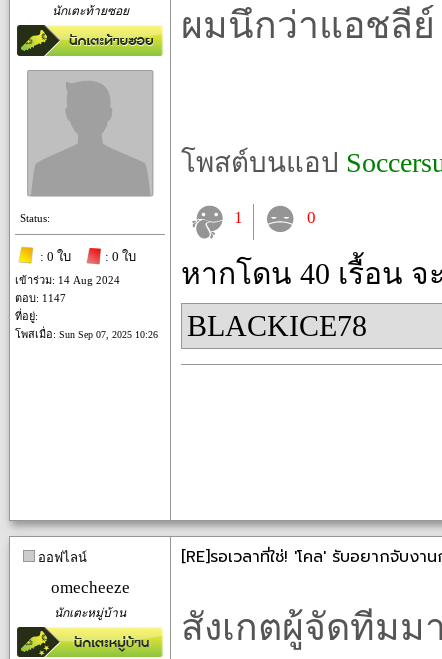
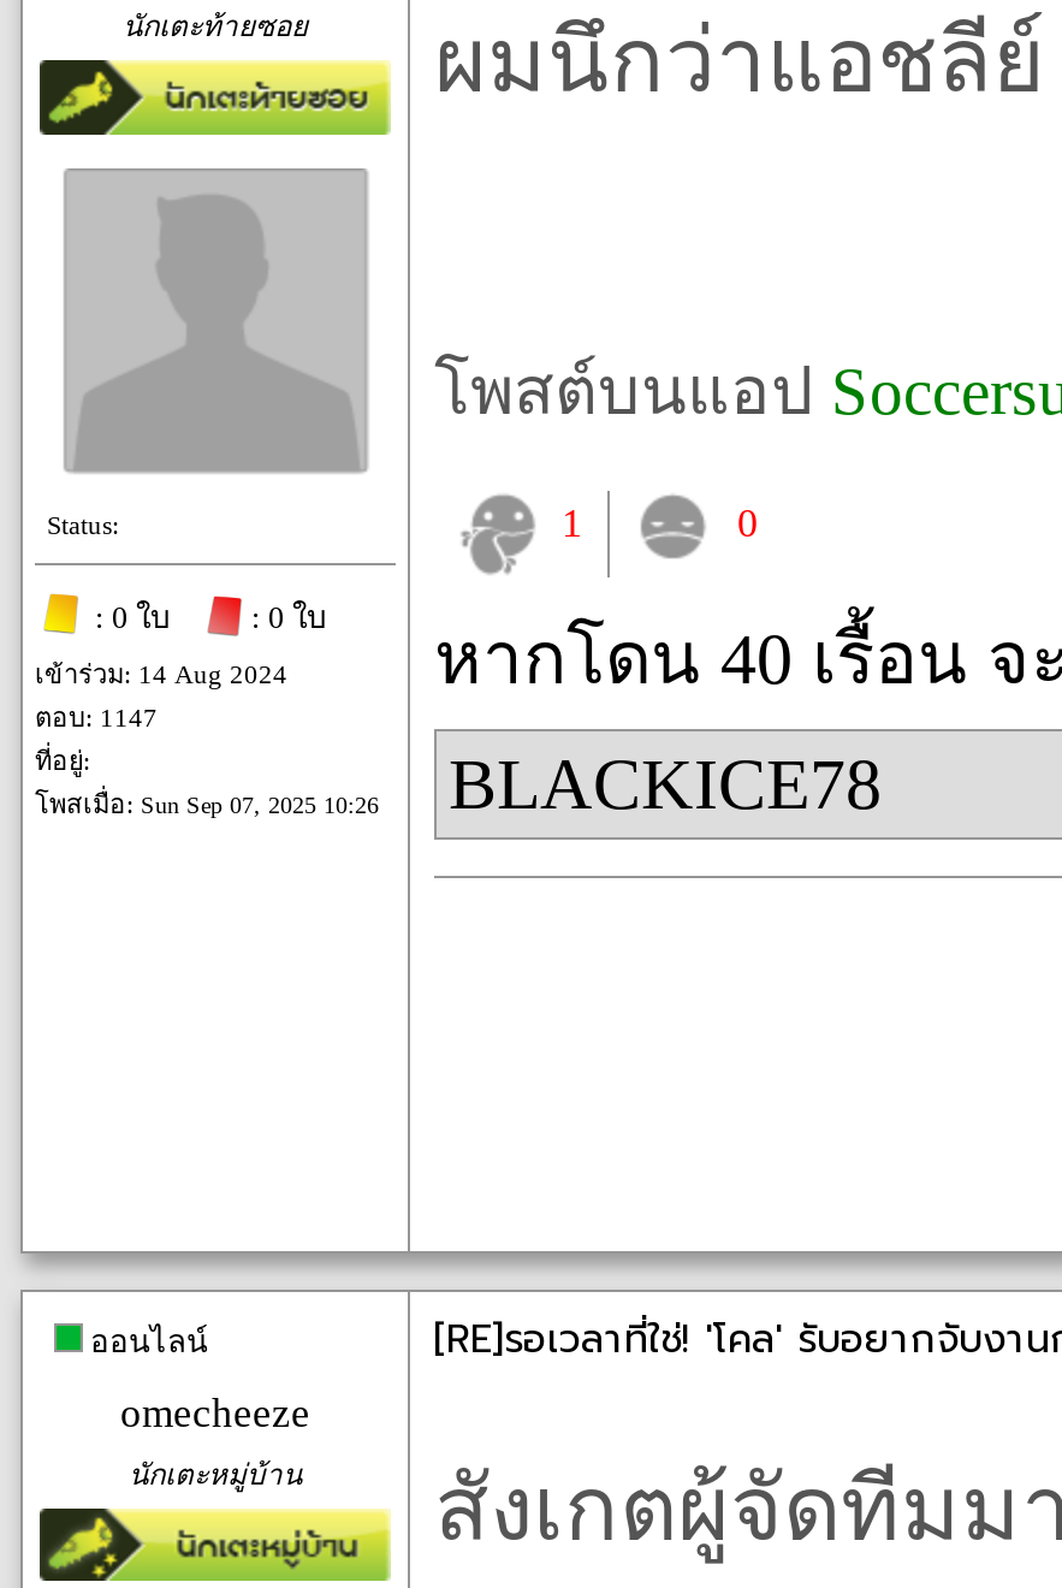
- ออฟไลน์
+ ออนไลน์
